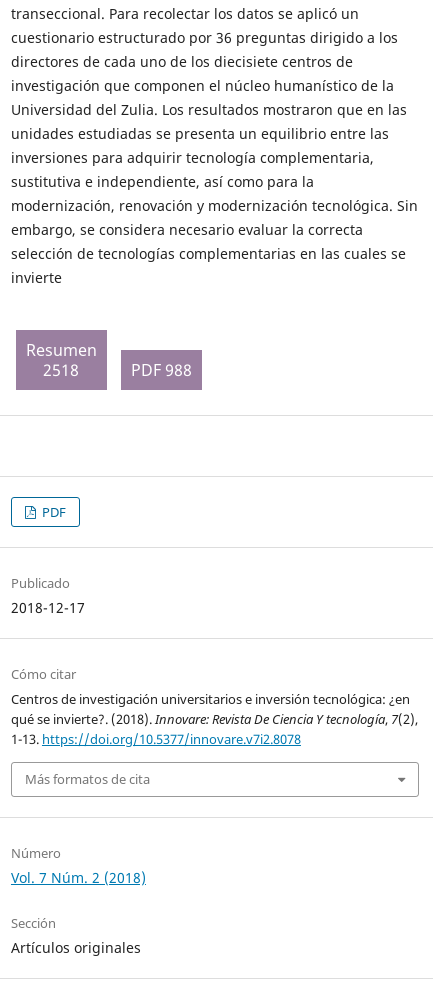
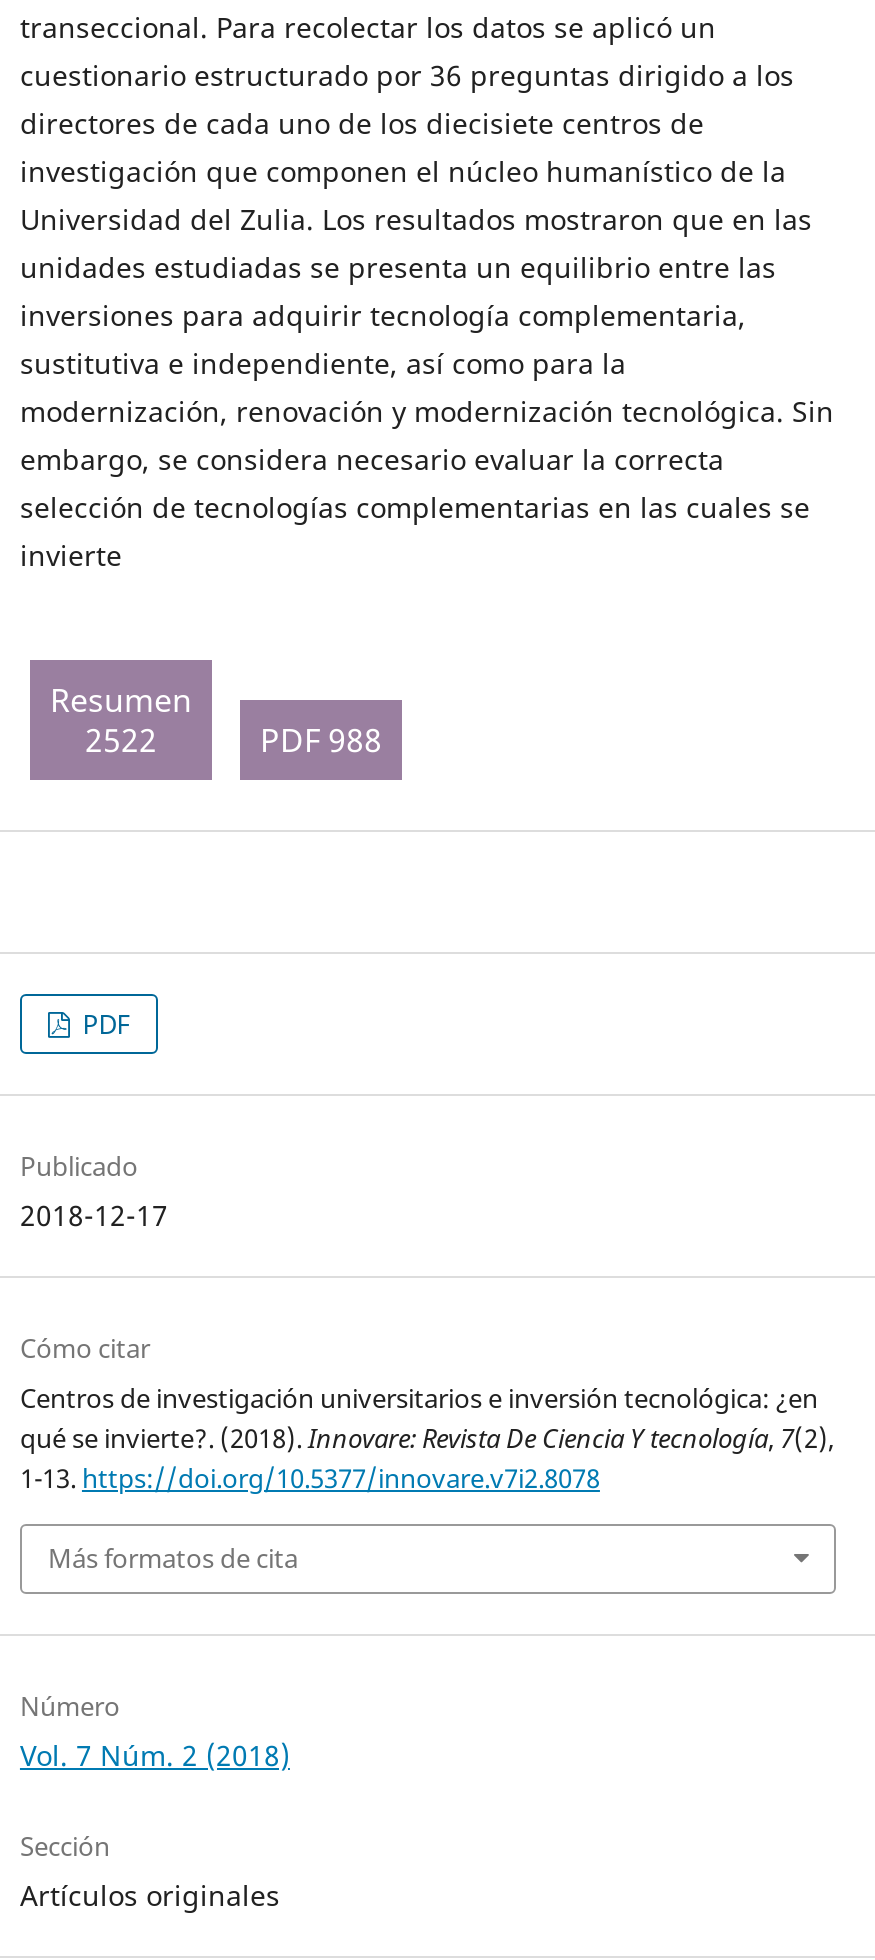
- 2518
+ 2522
